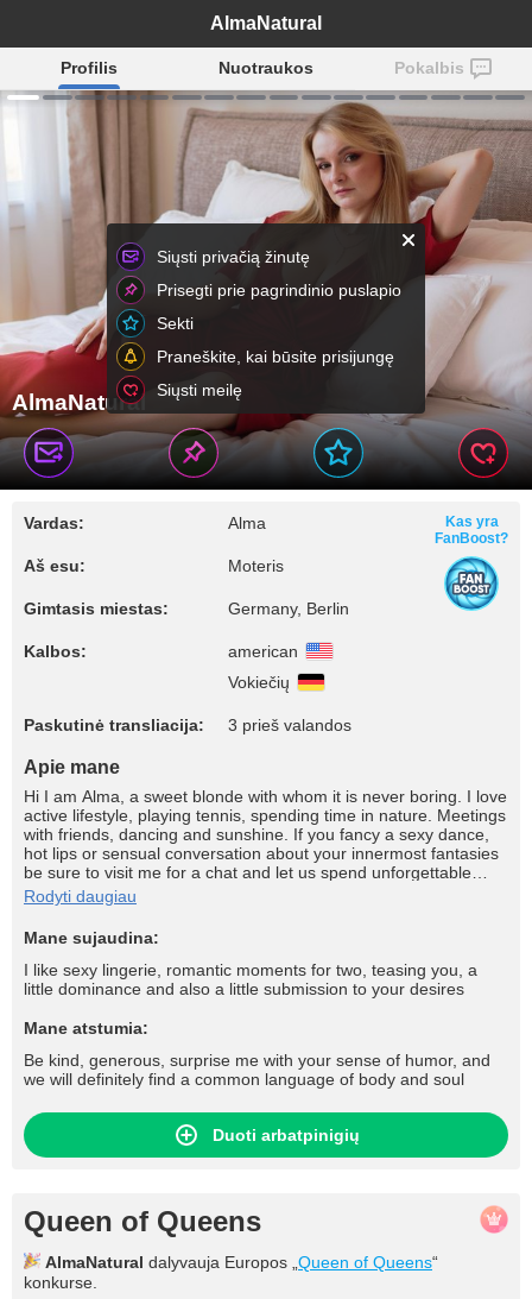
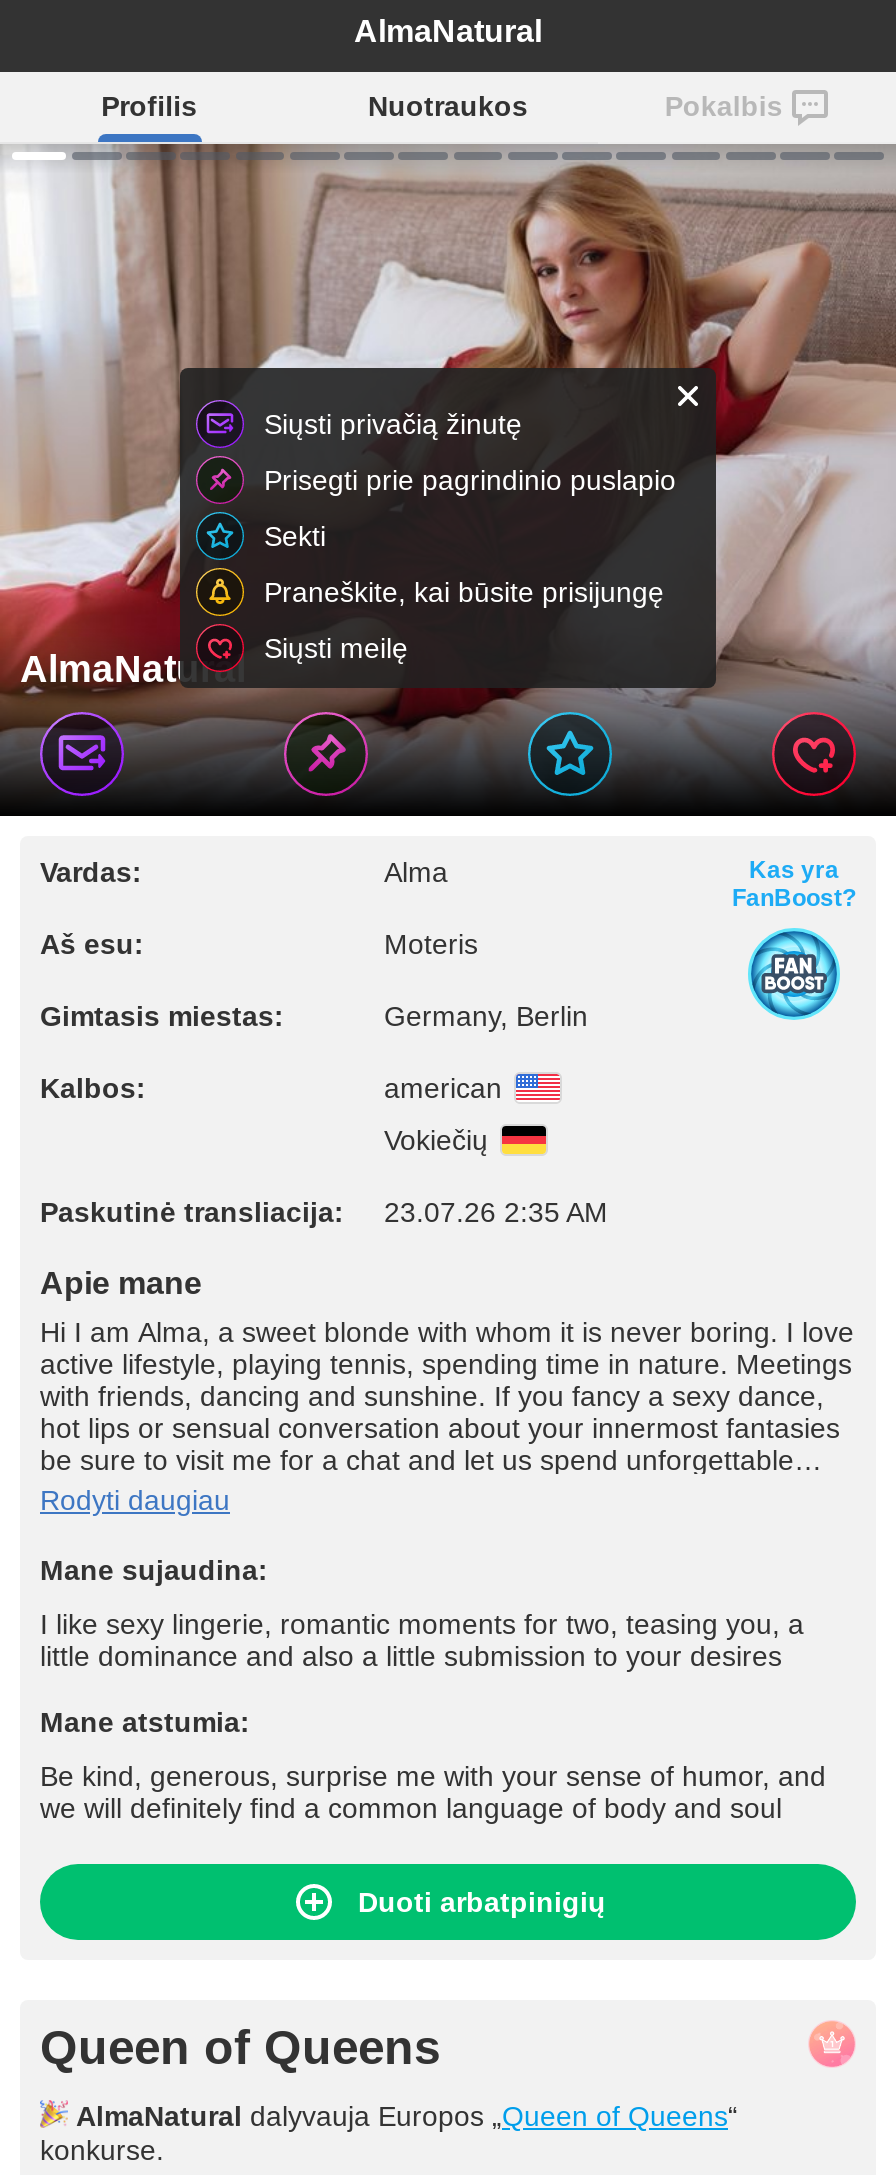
- 3 prieš valandos
+ 23.07.26 2:35 AM
